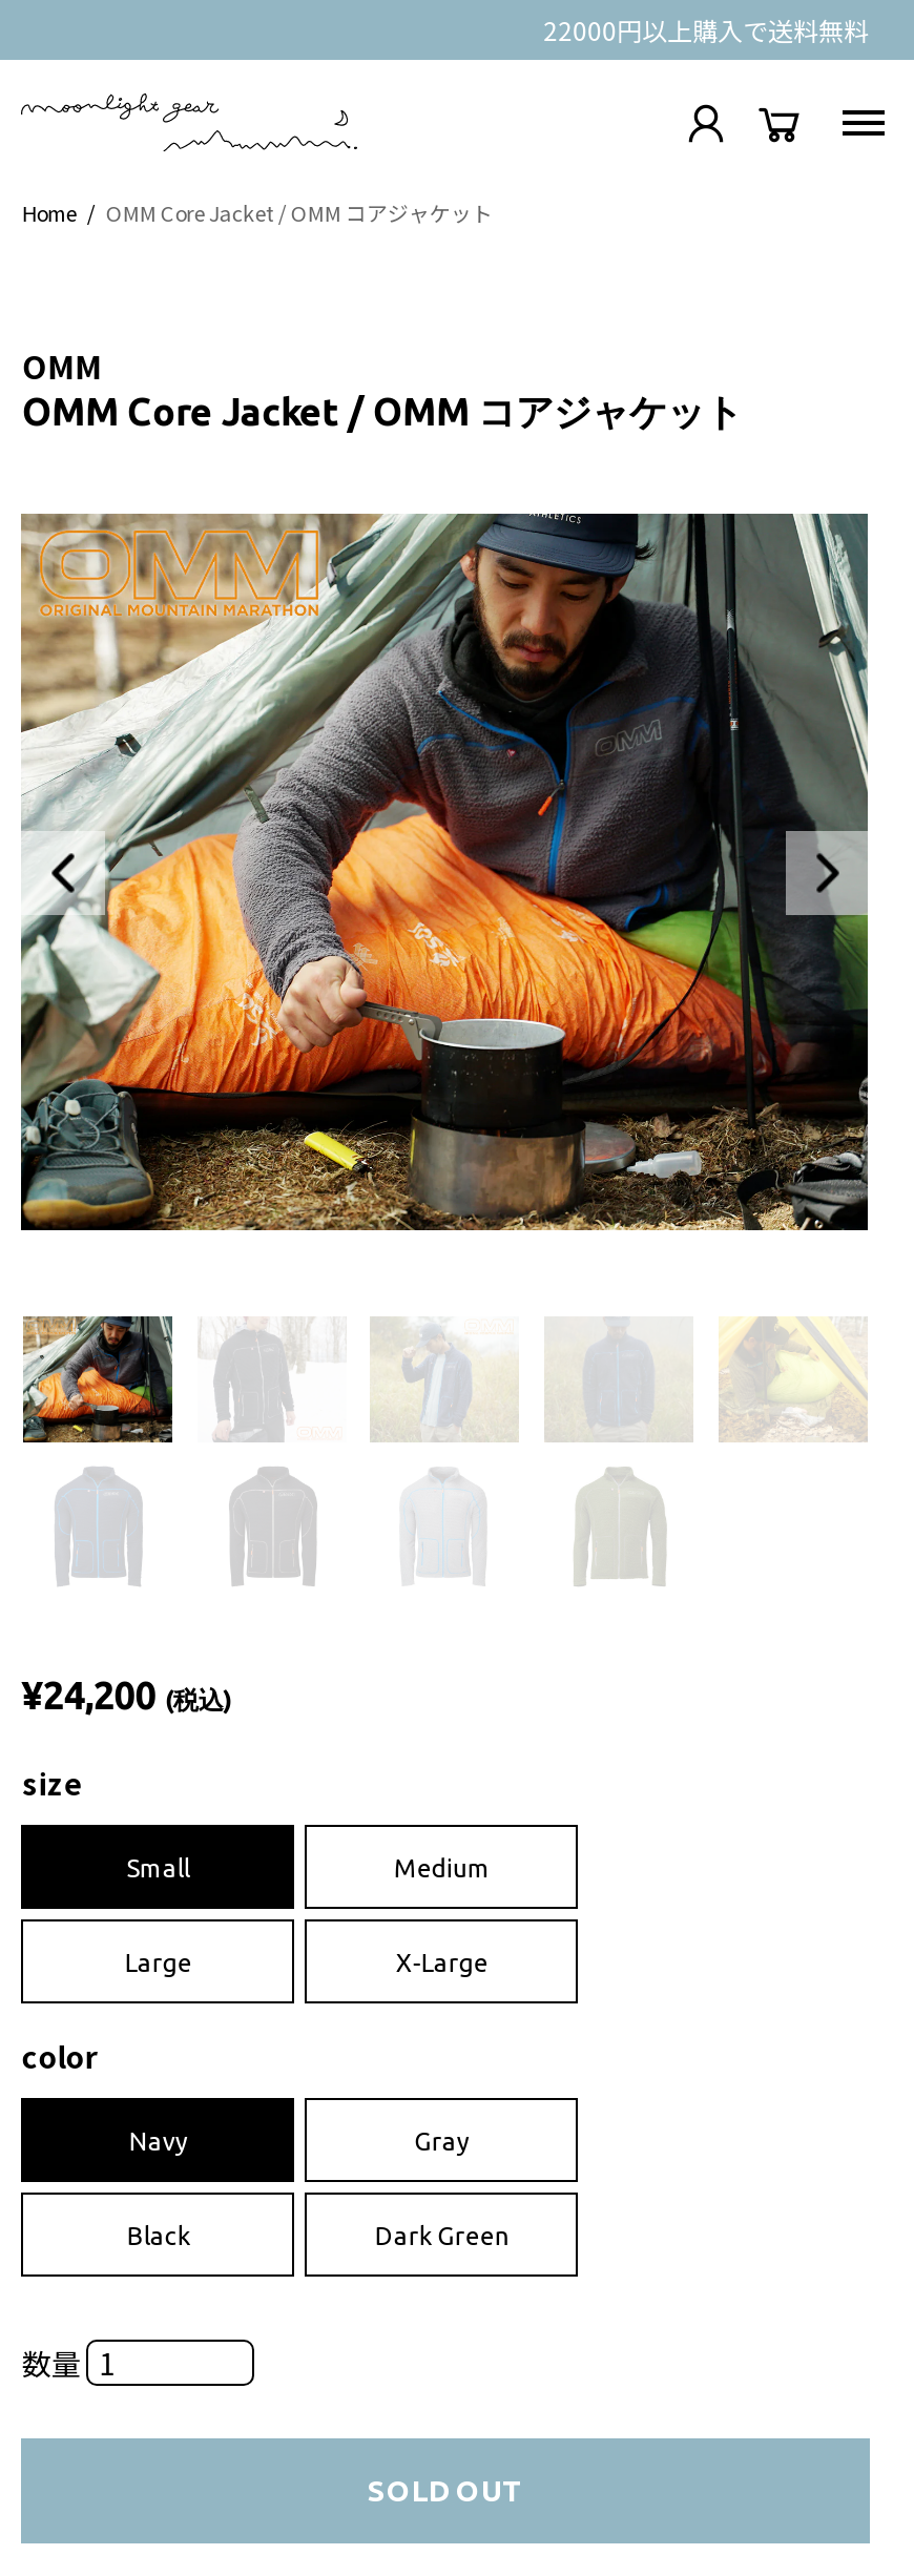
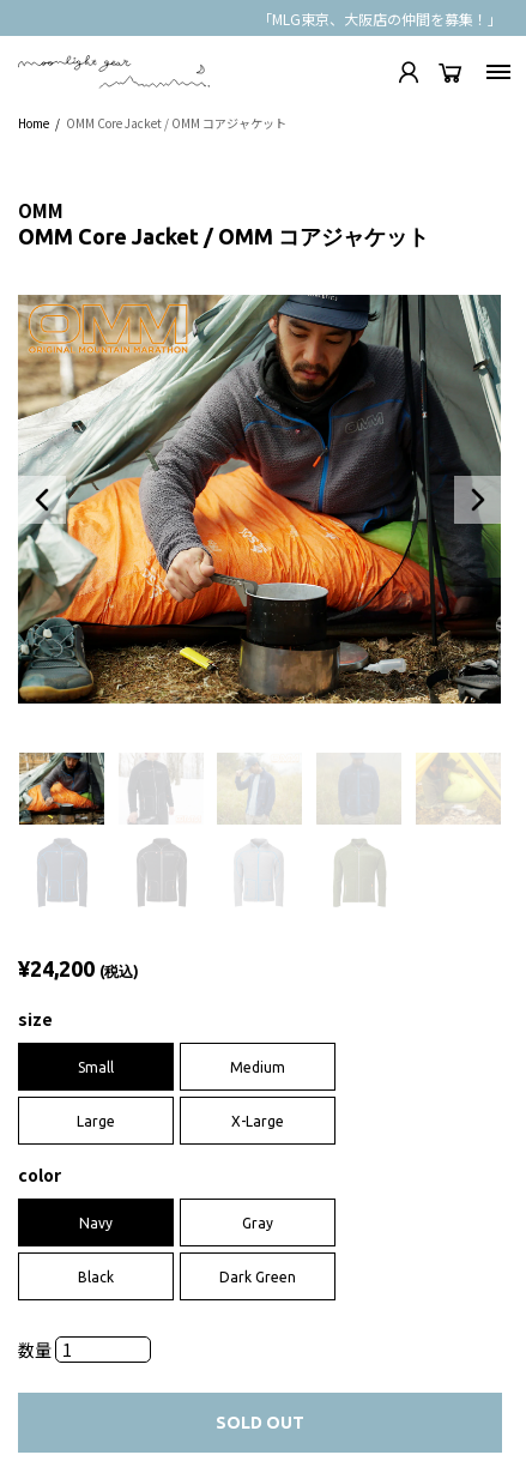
- 22000円以上購入で送料無料
+ 「MLG東京、大阪店の仲間を募集！」
